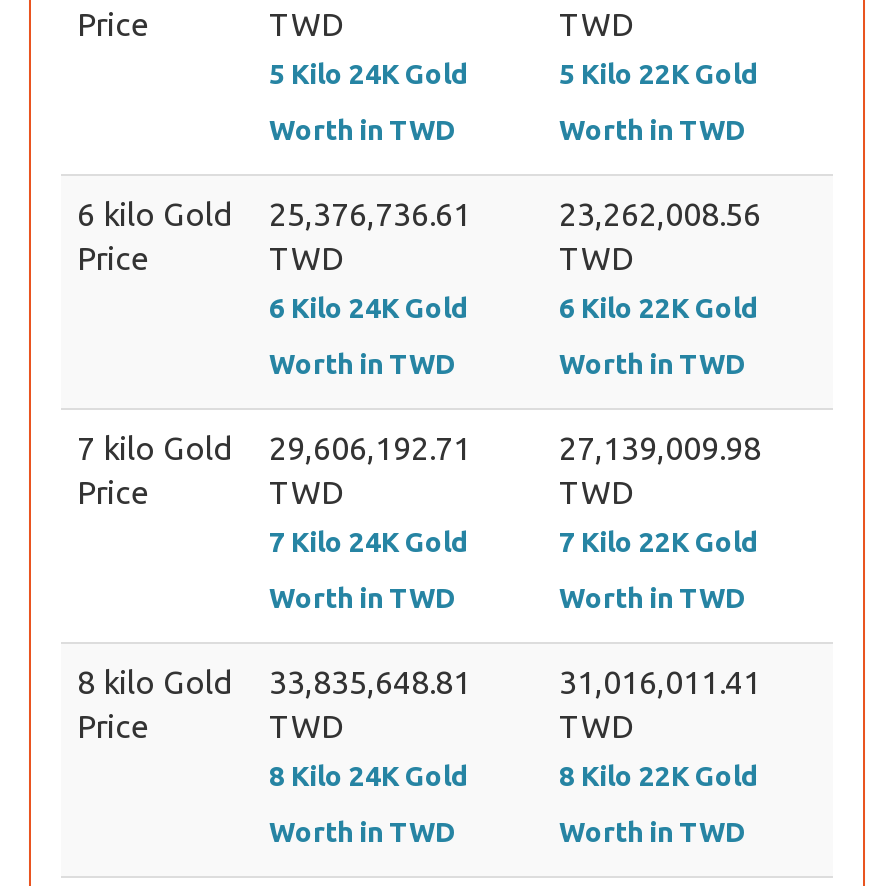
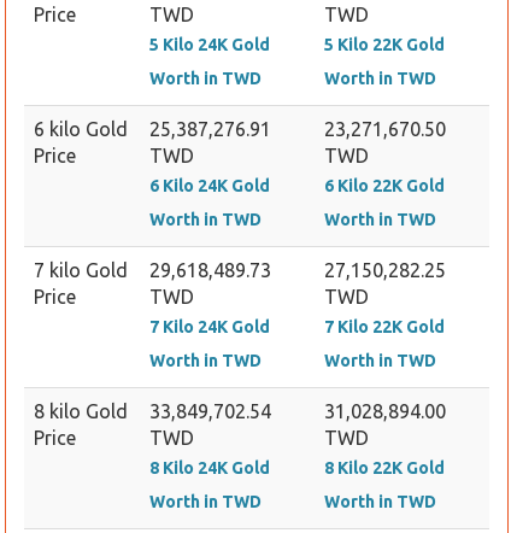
- 6 kilo Gold 25,376,736.61
+ 6 kilo Gold 25,387,276.91

- 23,262,008.56
+ 23,271,670.50

- 7 kilo Gold 29,606,192.71
+ 7 kilo Gold 29,618,489.73

- 27,139,009.98
+ 27,150,282.25

- 8 kilo Gold 33,835,648.81
+ 8 kilo Gold 33,849,702.54

- 31,016,011.41
+ 31,028,894.00
